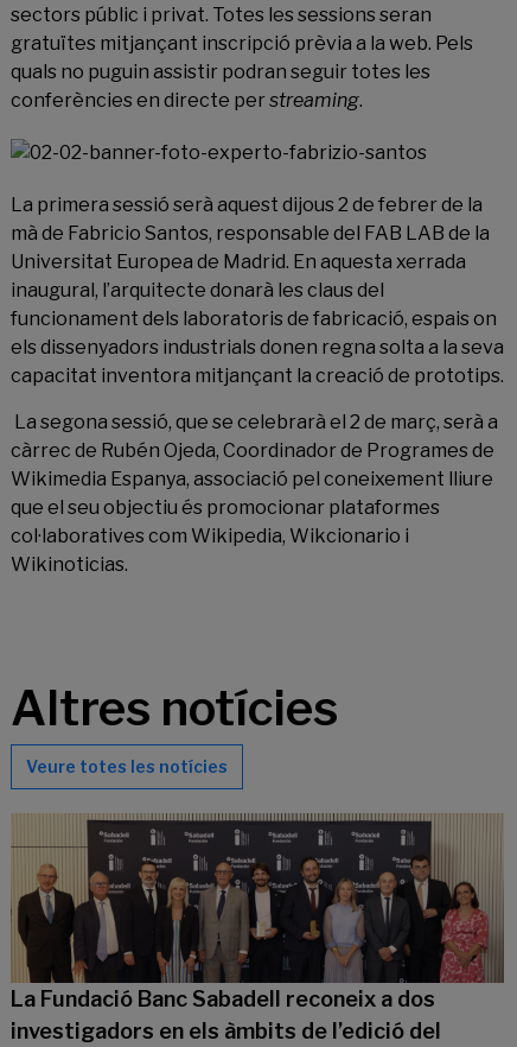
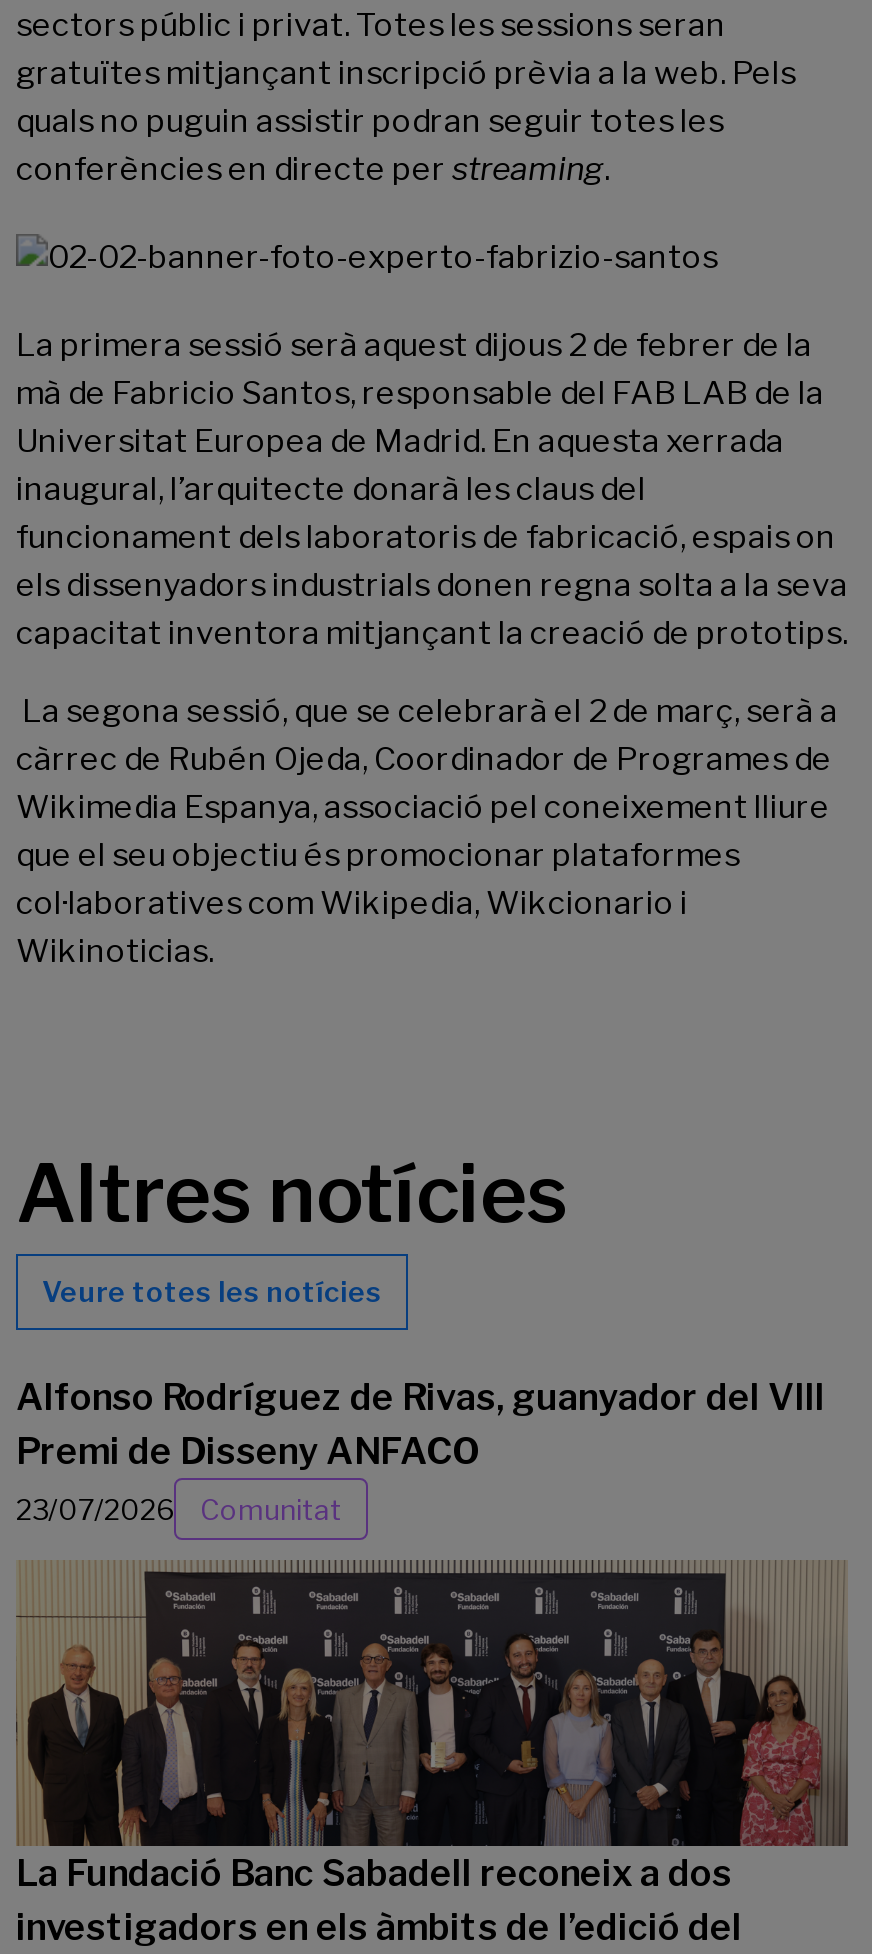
+ Alfonso Rodríguez de Rivas, guanyador del VIII
+ Premi de Disseny ANFACO
+ 23/07/2026
+ Comunitat
